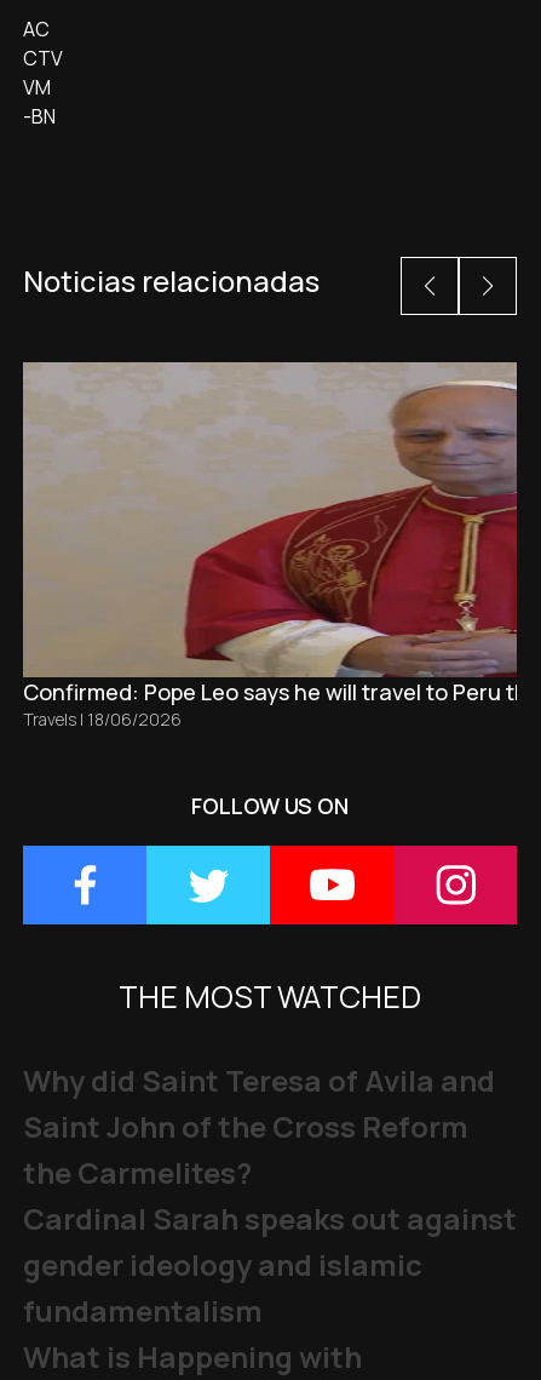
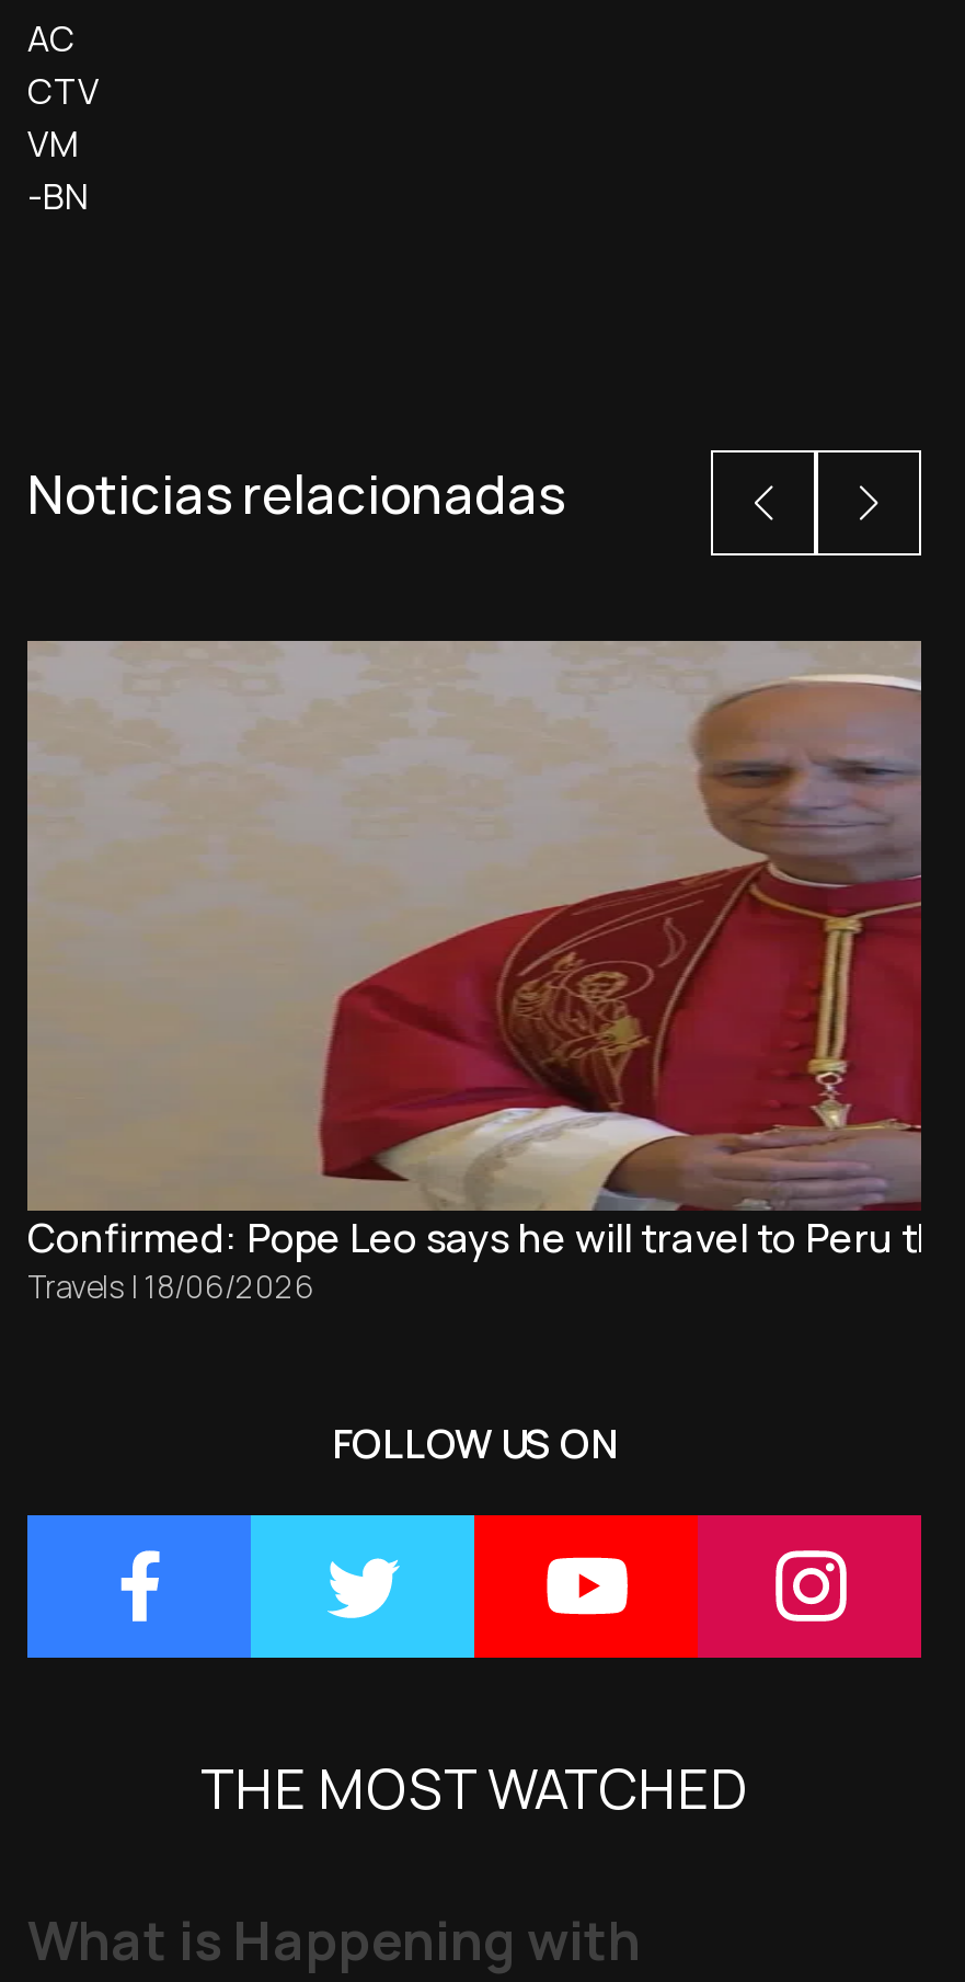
- Why did Saint Teresa of Avila and
- Saint John of the Cross Reform
- the Carmelites?
- Cardinal Sarah speaks out against
- gender ideology and islamic
- fundamentalism
